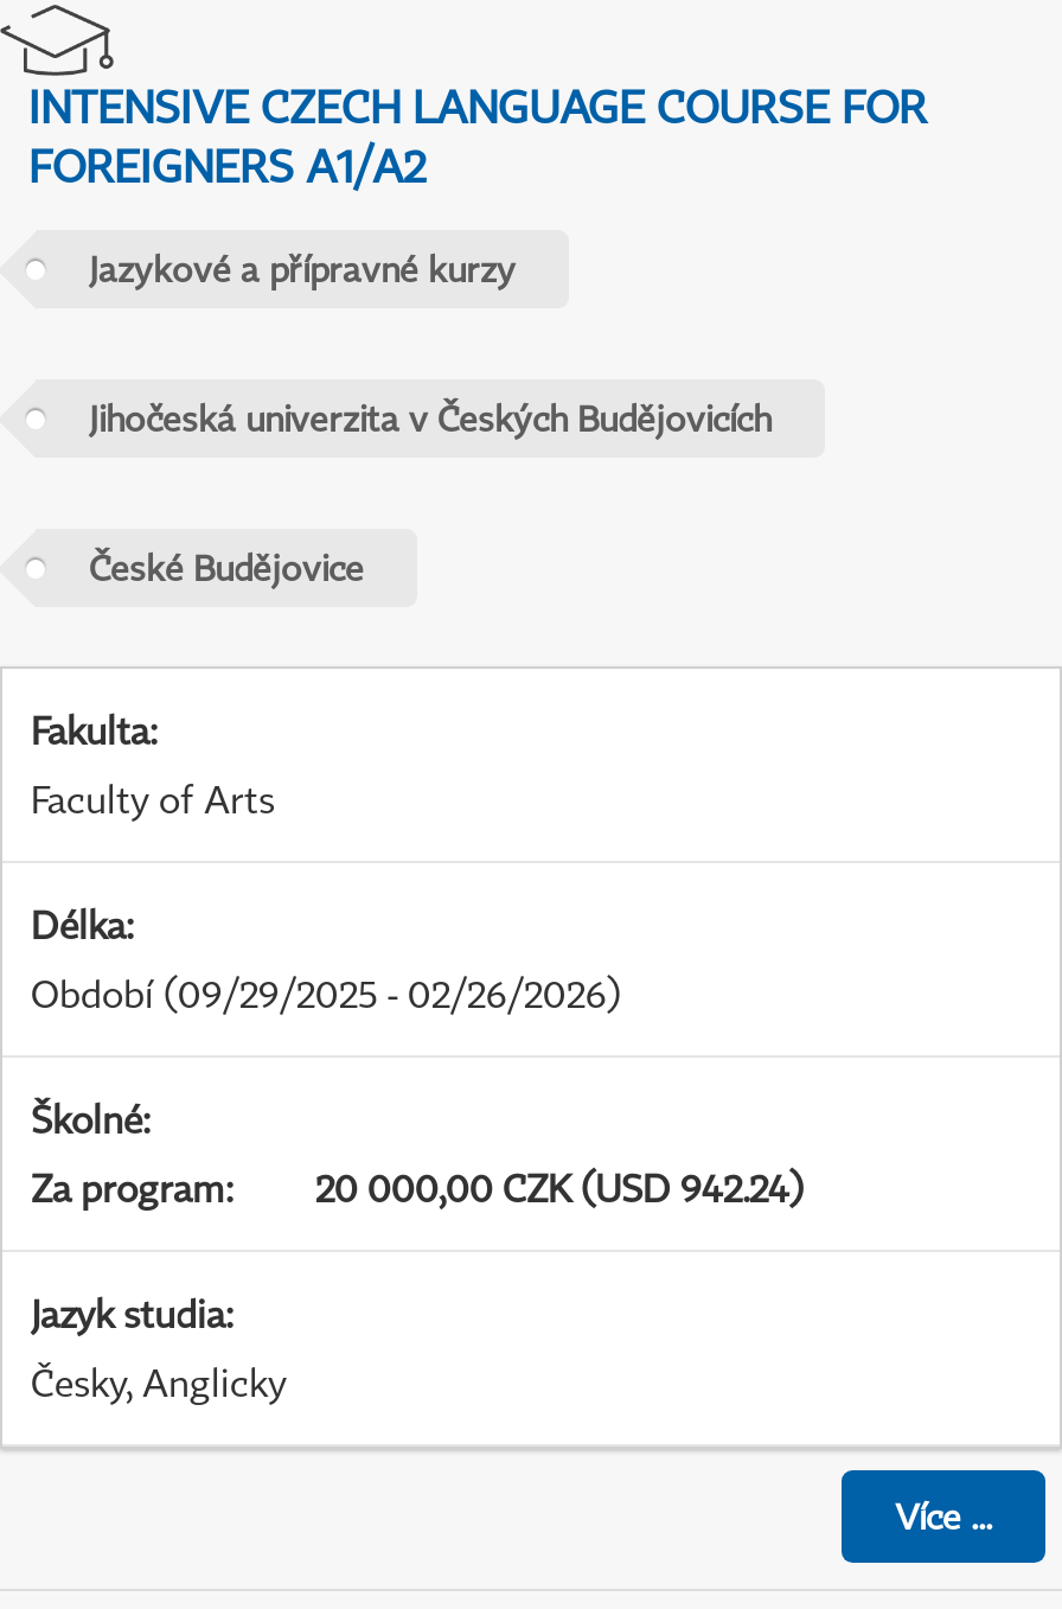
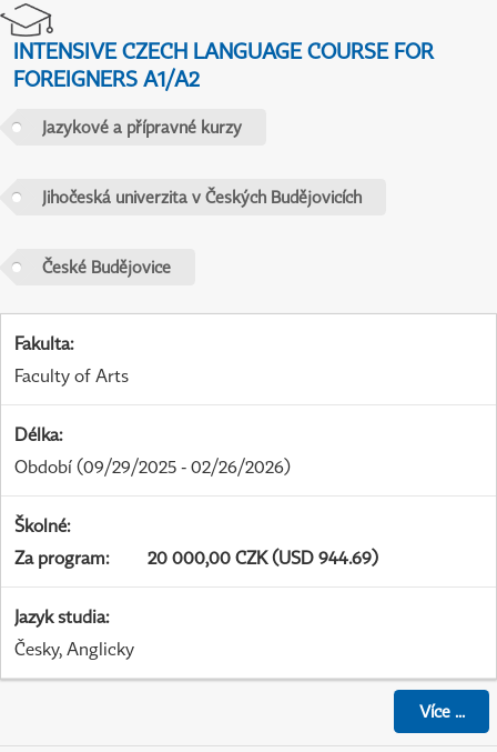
- Za program: 20 000,00 CZK (USD 942.24)
+ Za program: 20 000,00 CZK (USD 944.69)
